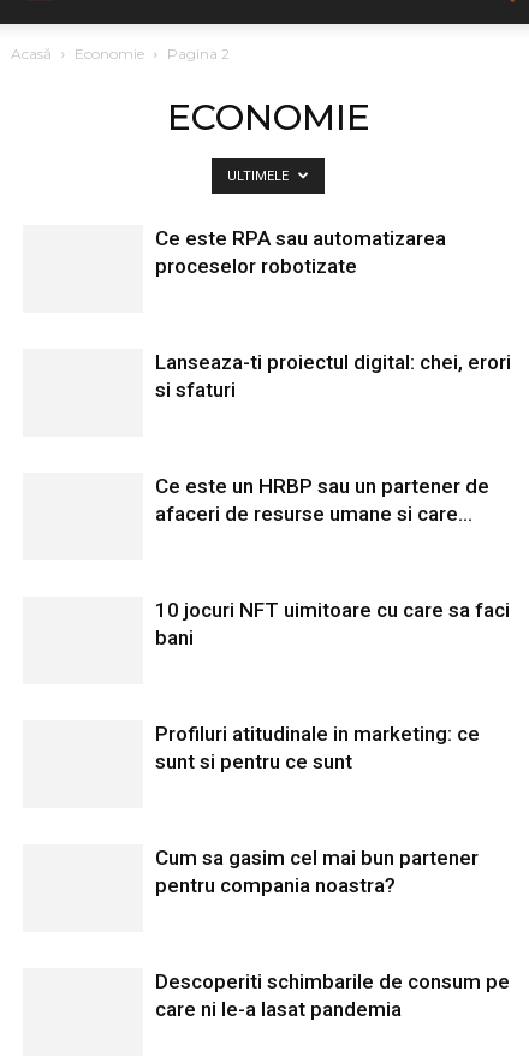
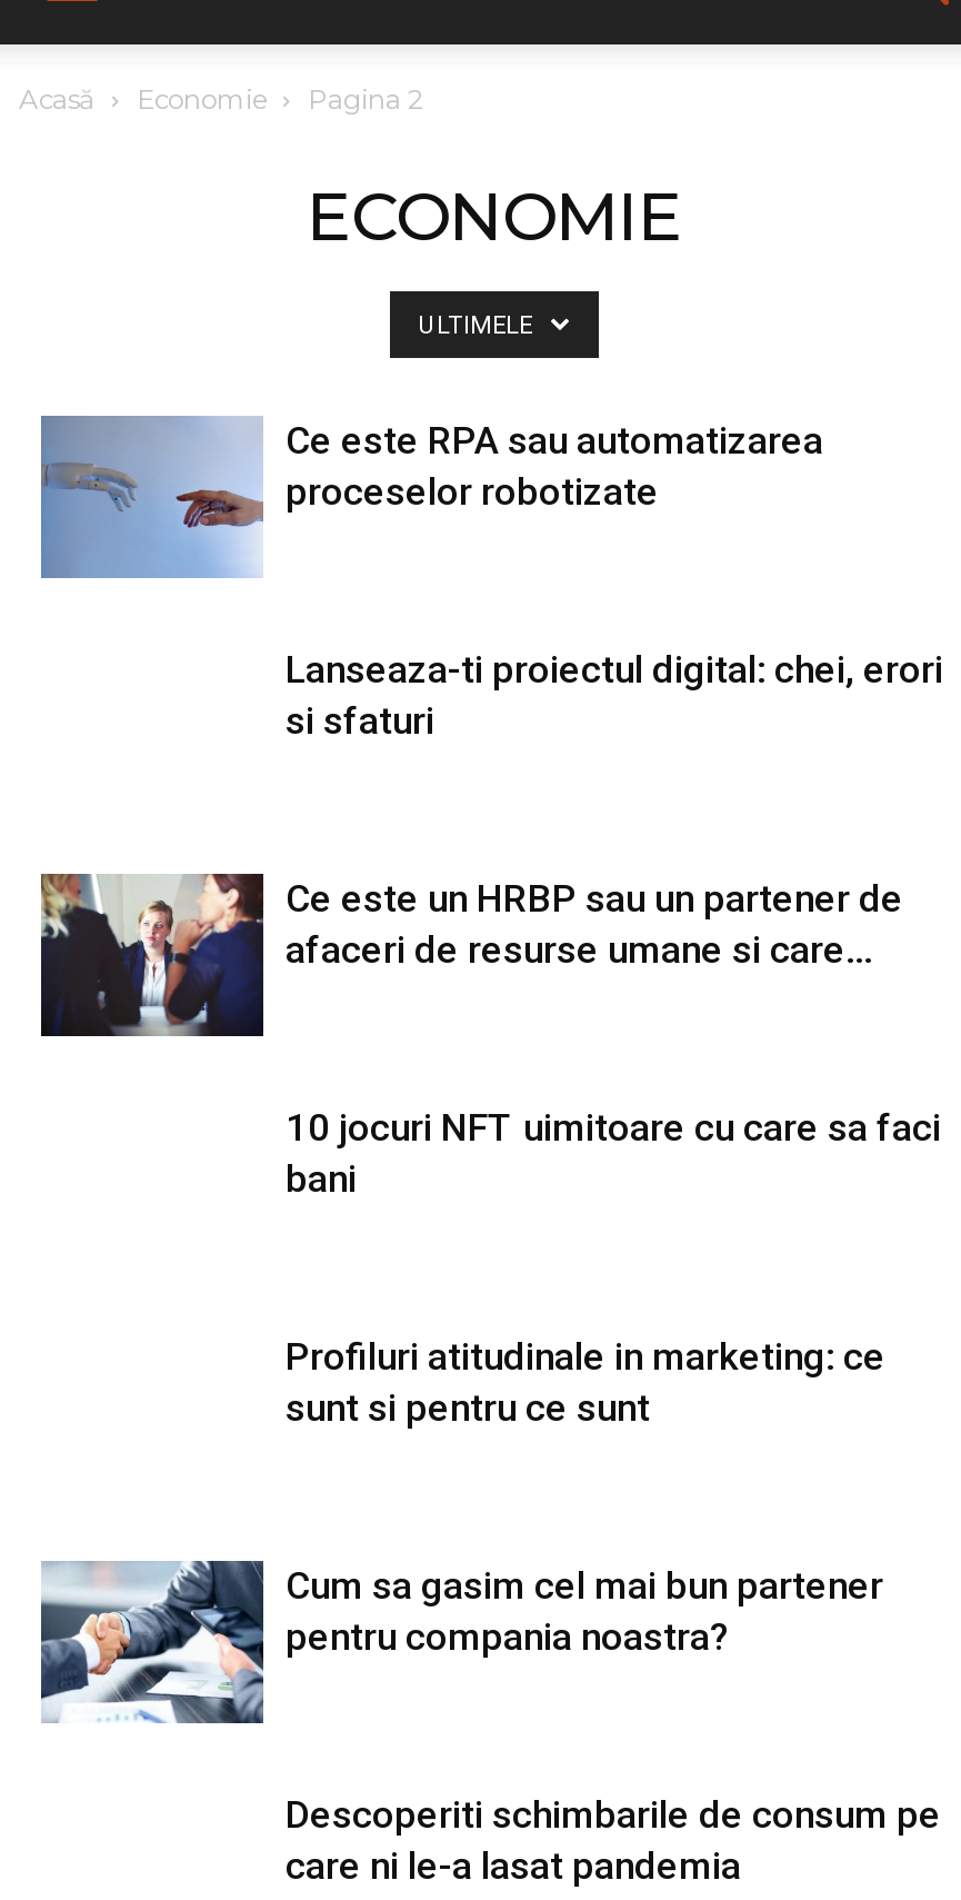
+ [image]

+ [image]

+ [image]
